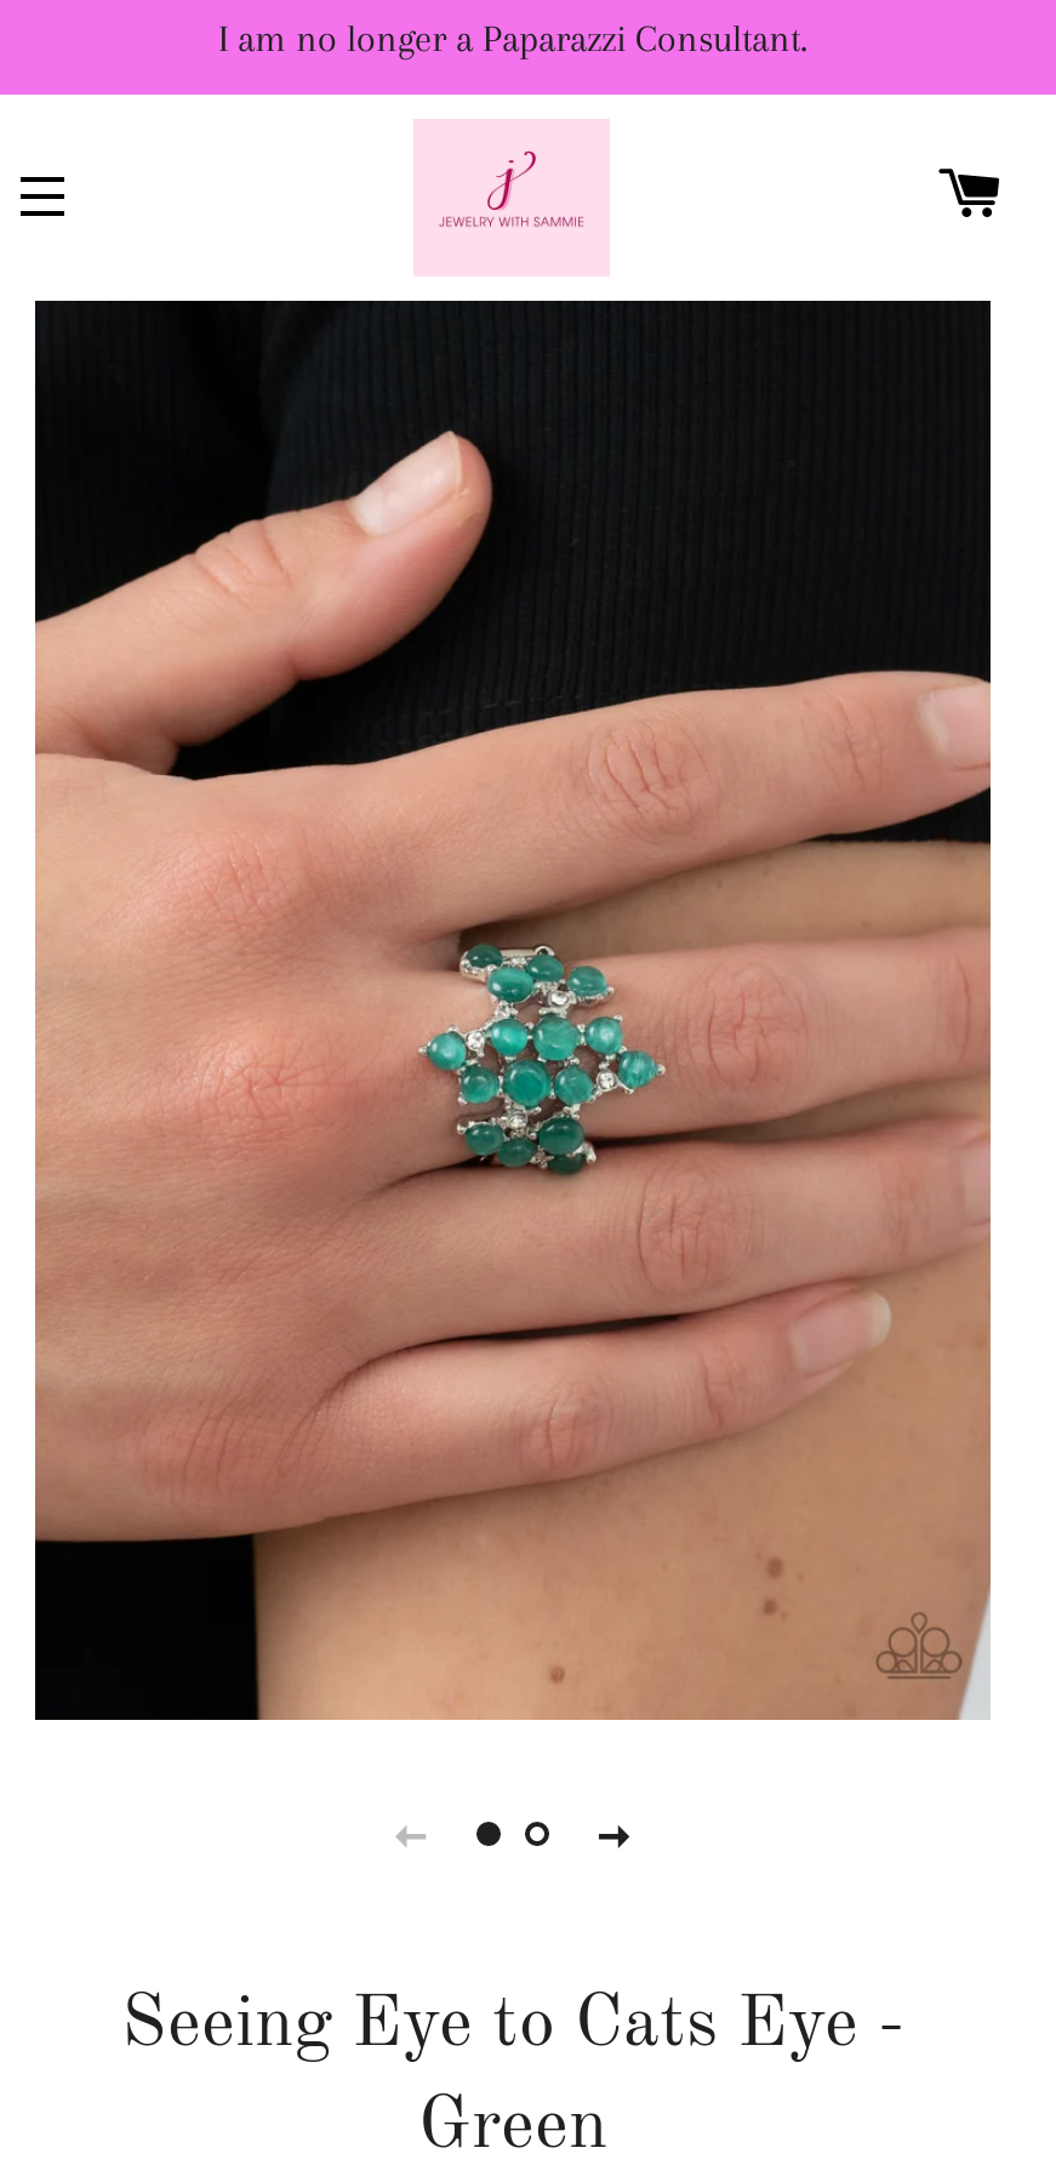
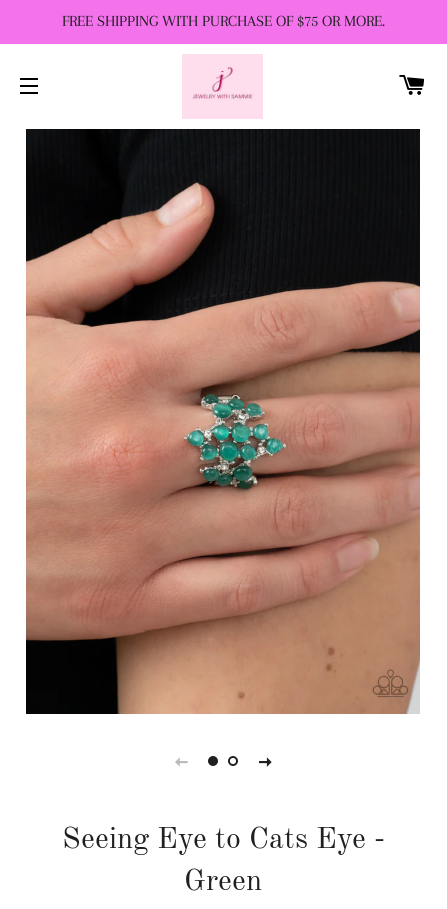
- I am no longer a Paparazzi Consultant.
+ FREE SHIPPING WITH PURCHASE OF $75 OR MORE.
